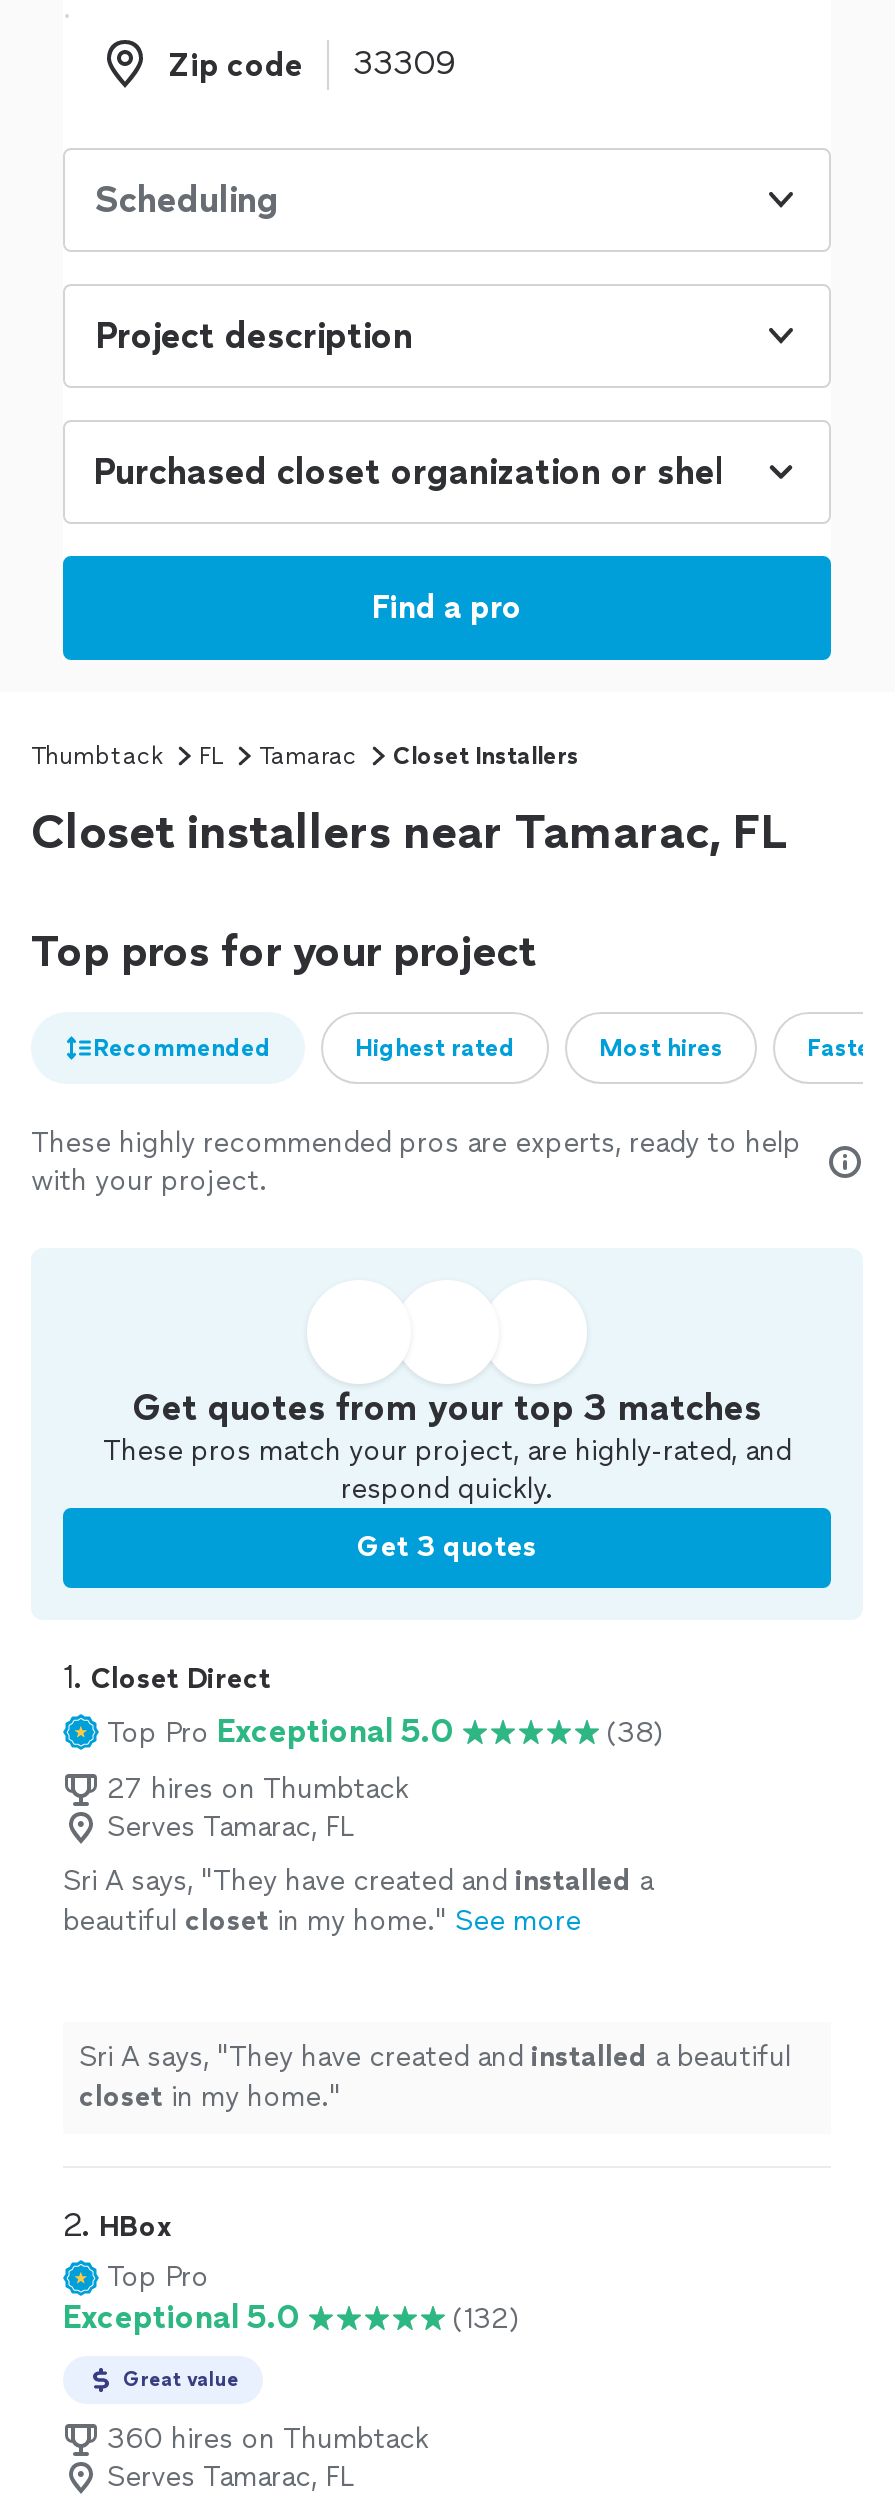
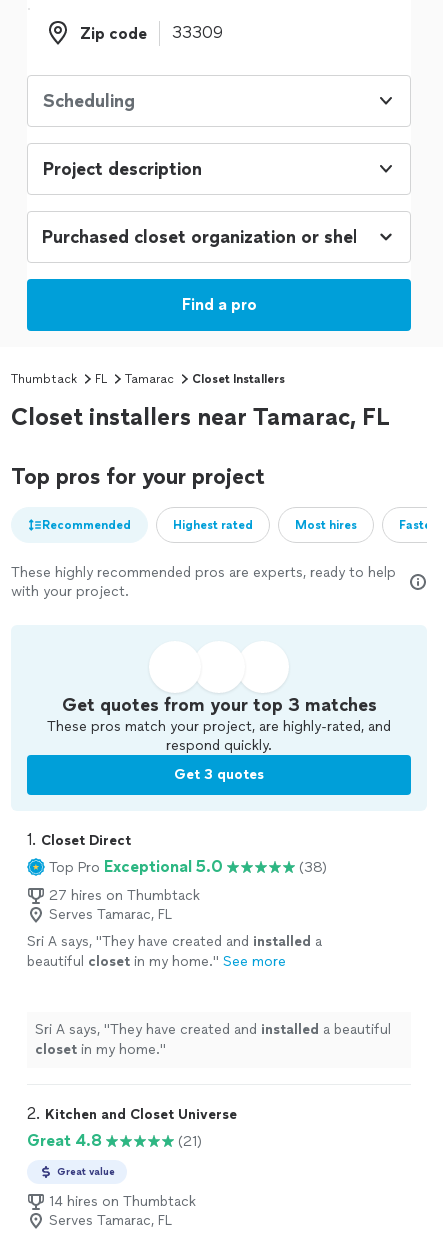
- 2. HBox
- Top Pro
- Exceptional 5.0
- (132)
+ 2. Kitchen and Closet Universe
+ Great 4.8
+ (21)

- 360 hires on Thumbtack
+ 14 hires on Thumbtack
